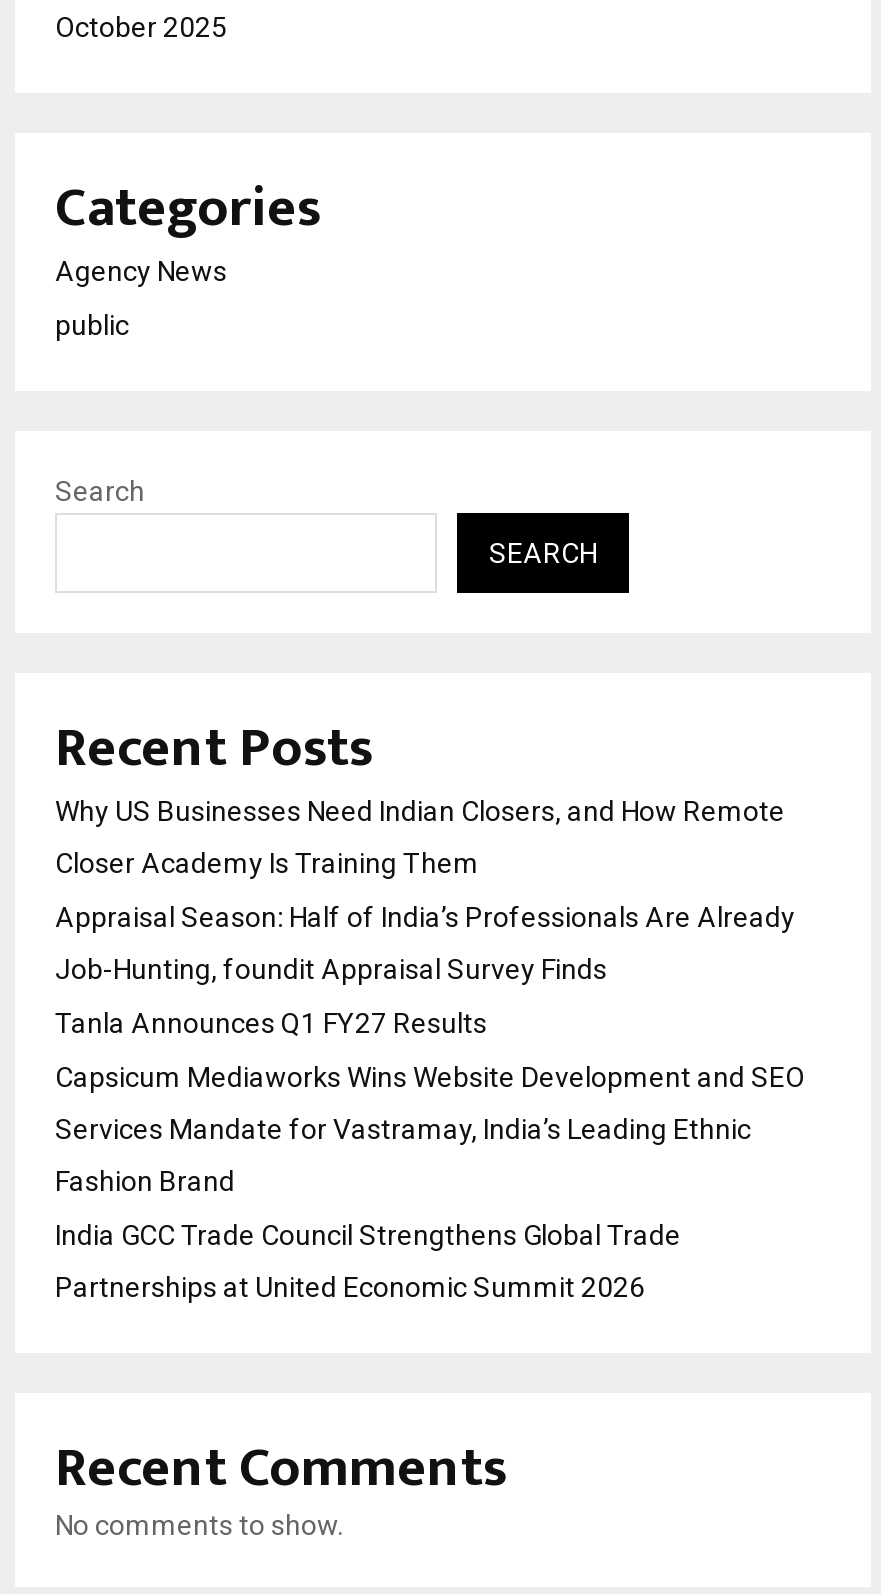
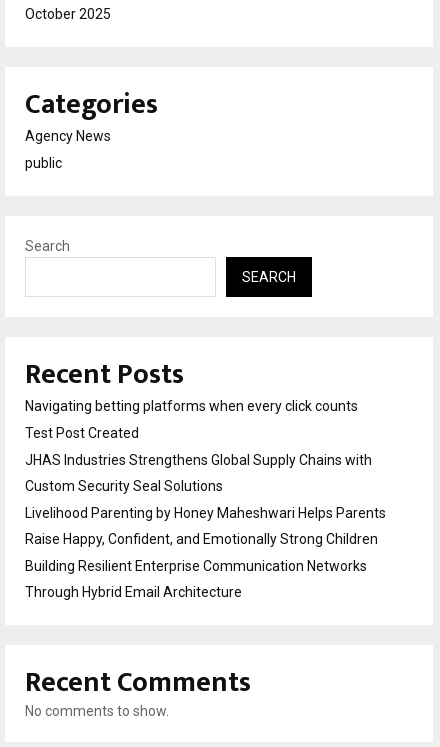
- Why US Businesses Need Indian Closers, and How Remote
- Closer Academy Is Training Them
- Appraisal Season: Half of India’s Professionals Are Already
- Job-Hunting, foundit Appraisal Survey Finds
- Tanla Announces Q1 FY27 Results
- Capsicum Mediaworks Wins Website Development and SEO
- Services Mandate for Vastramay, India’s Leading Ethnic
- Fashion Brand
- India GCC Trade Council Strengthens Global Trade
- Partnerships at United Economic Summit 2026
+ Navigating betting platforms when every click counts
+ Test Post Created
+ JHAS Industries Strengthens Global Supply Chains with
+ Custom Security Seal Solutions
+ Livelihood Parenting by Honey Maheshwari Helps Parents
+ Raise Happy, Confident, and Emotionally Strong Children
+ Building Resilient Enterprise Communication Networks
+ Through Hybrid Email Architecture
